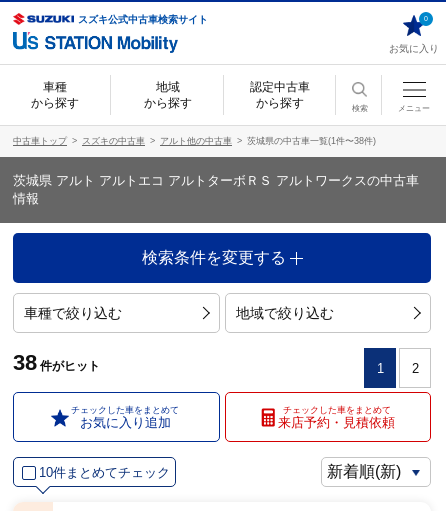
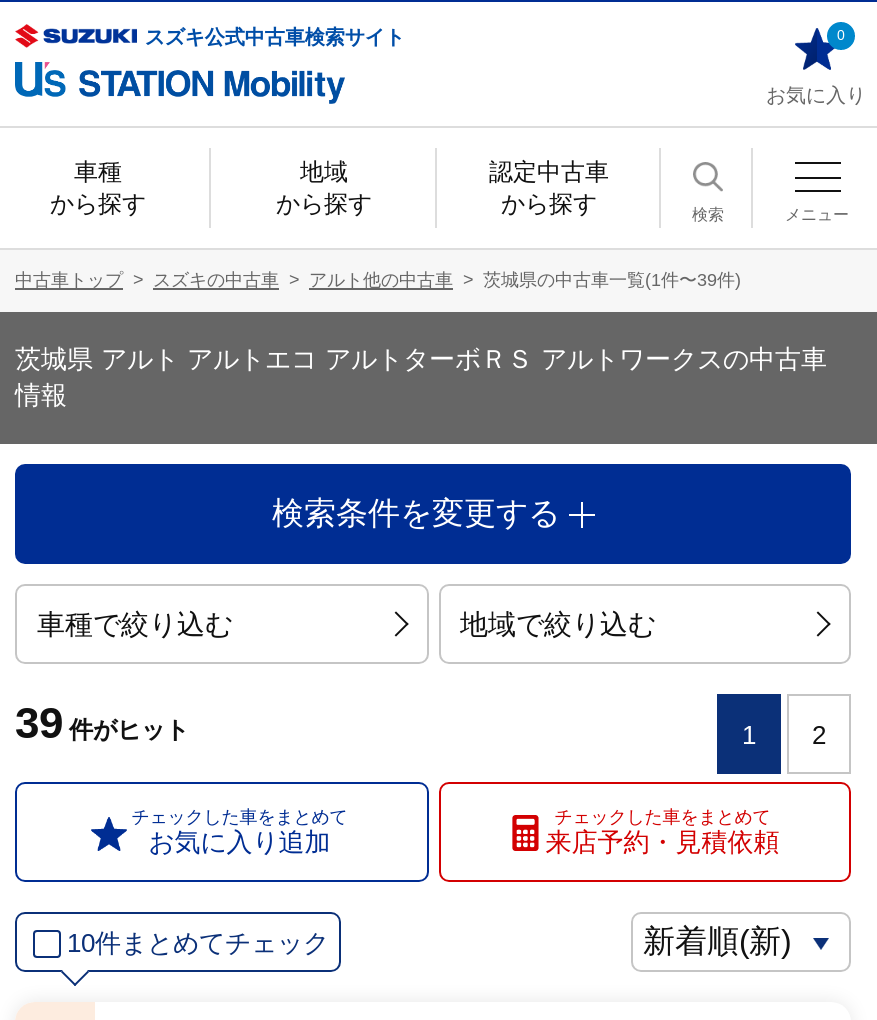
- 茨城県の中古車一覧(1件〜38件)
+ 茨城県の中古車一覧(1件〜39件)

- 38 件がヒット
+ 39 件がヒット
